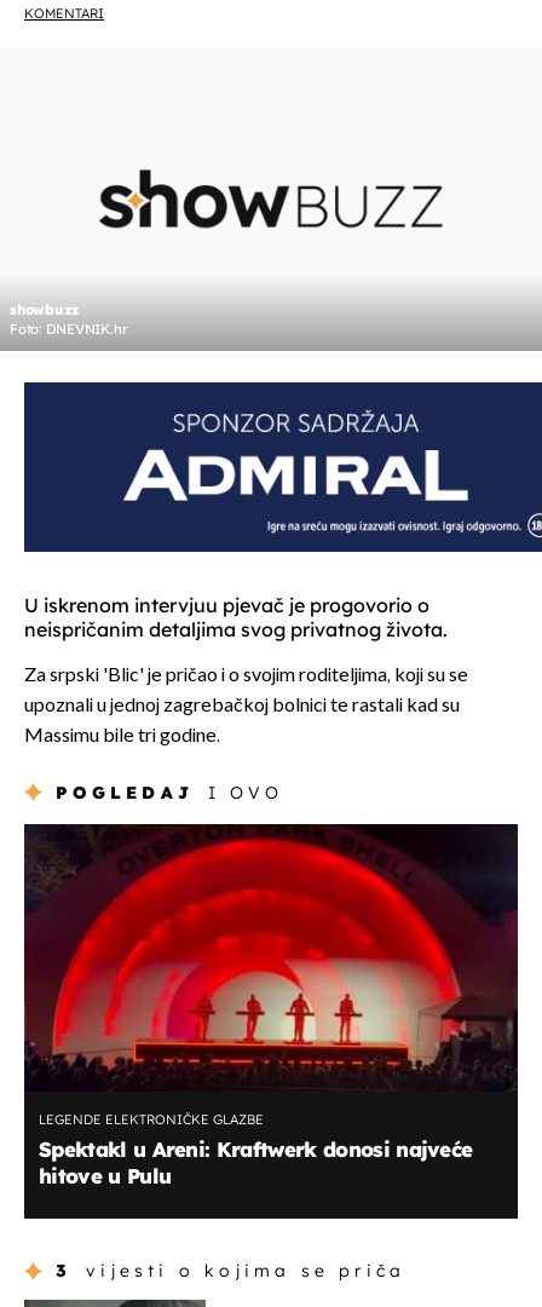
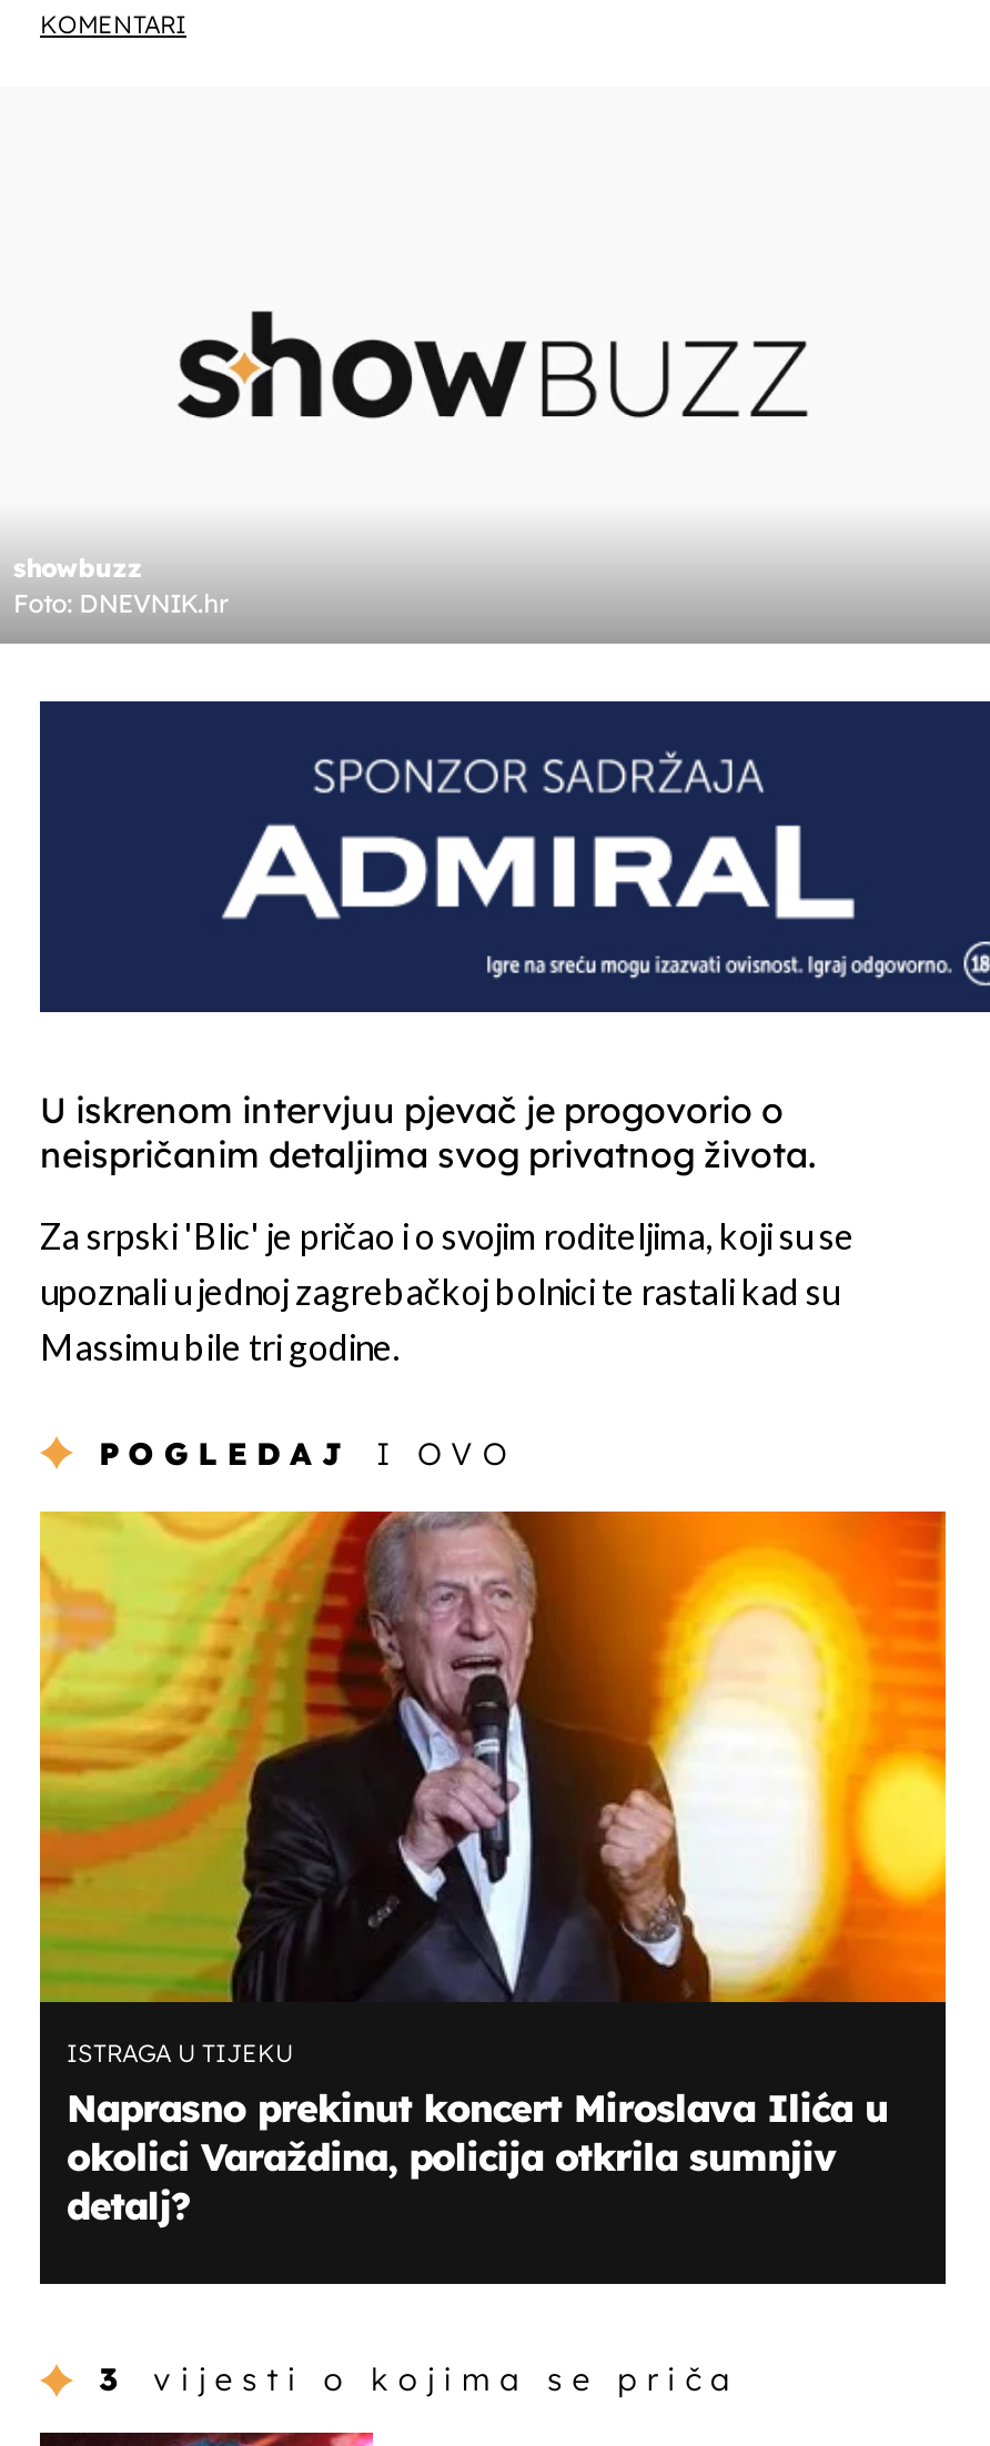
- [image]
- LEGENDE ELEKTRONIČKE GLAZBE
- Spektakl u Areni: Kraftwerk donosi najveće
- hitove u Pulu
+ [image]
+ ISTRAGA U TIJEKU
+ Naprasno prekinut koncert Miroslava Ilića u
+ okolici Varaždina, policija otkrila sumnjiv
+ detalj?
